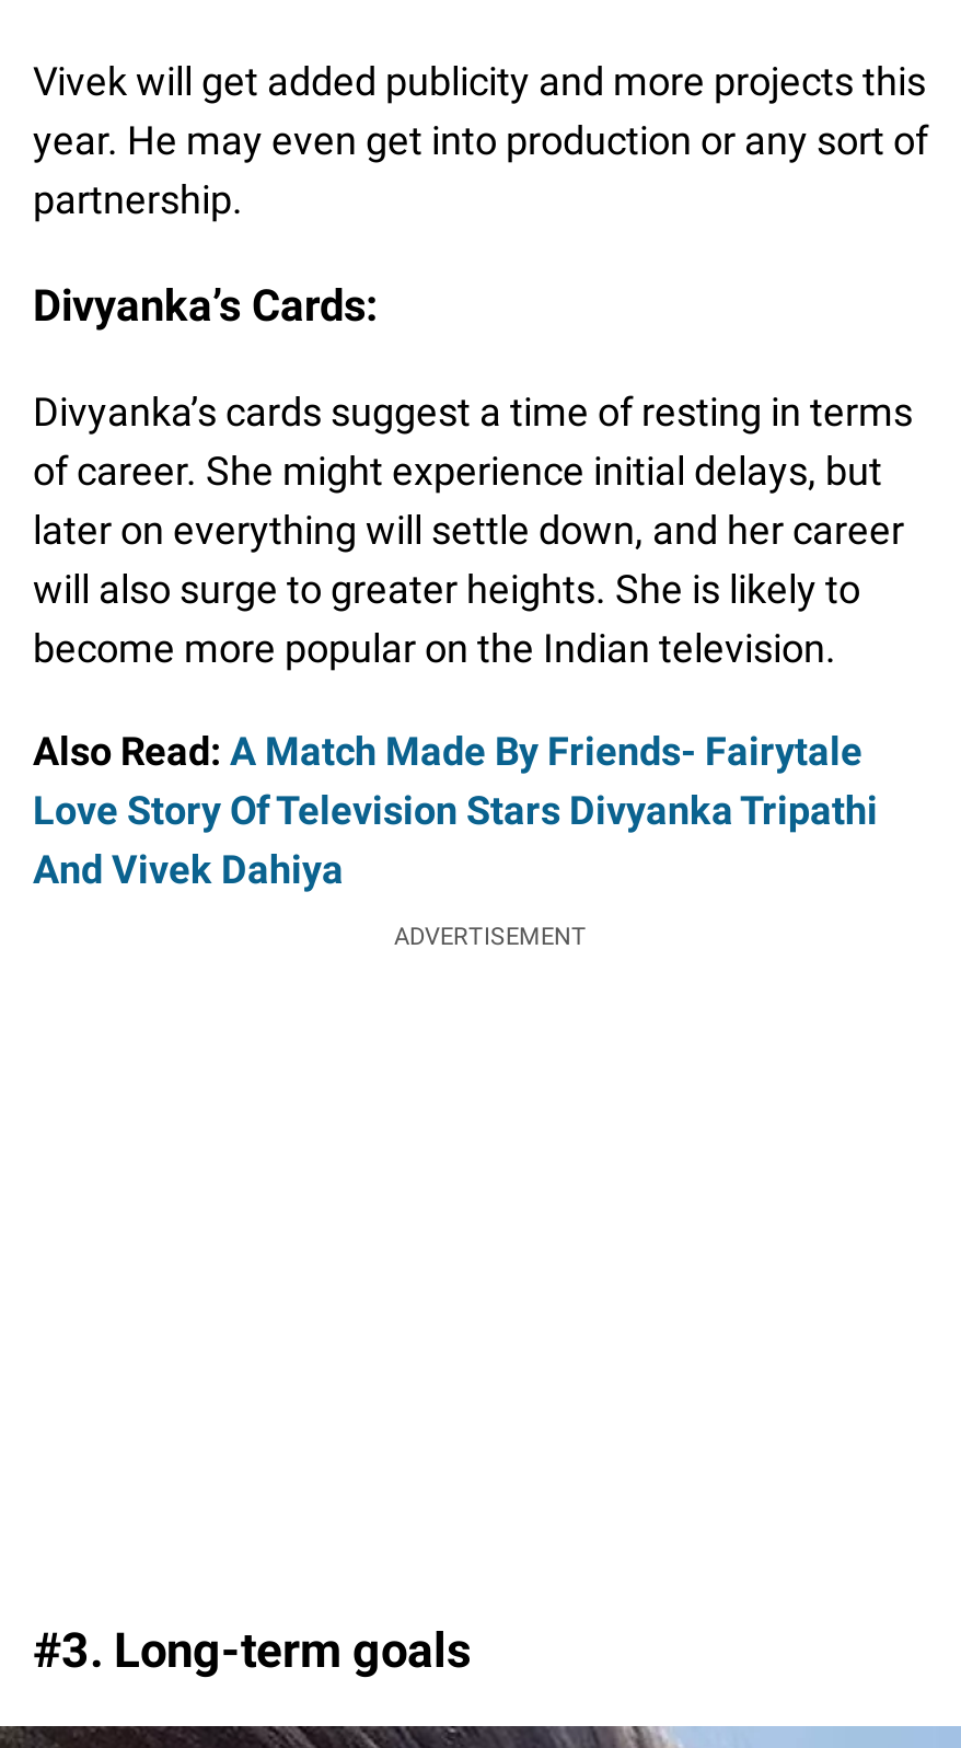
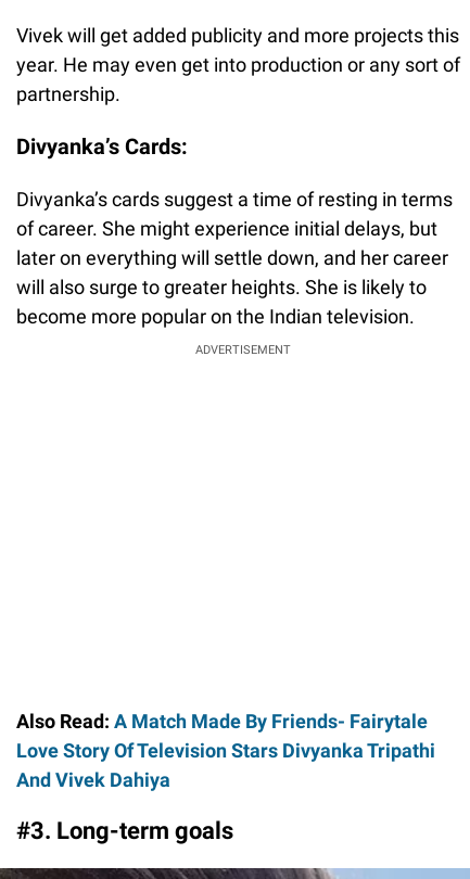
moved down: Also Read: A Match Made By Friends- Fairytale | Love Story Of Television Stars Divyanka Tripathi | And Vivek Dahiya

moved up: ADVERTISEMENT
